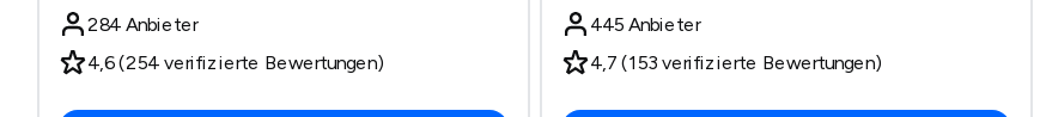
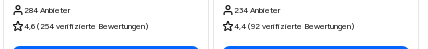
- 445 Anbieter
+ 234 Anbieter

- 4,7 (153 verifizierte Bewertungen)
+ 4,4 (92 verifizierte Bewertungen)
